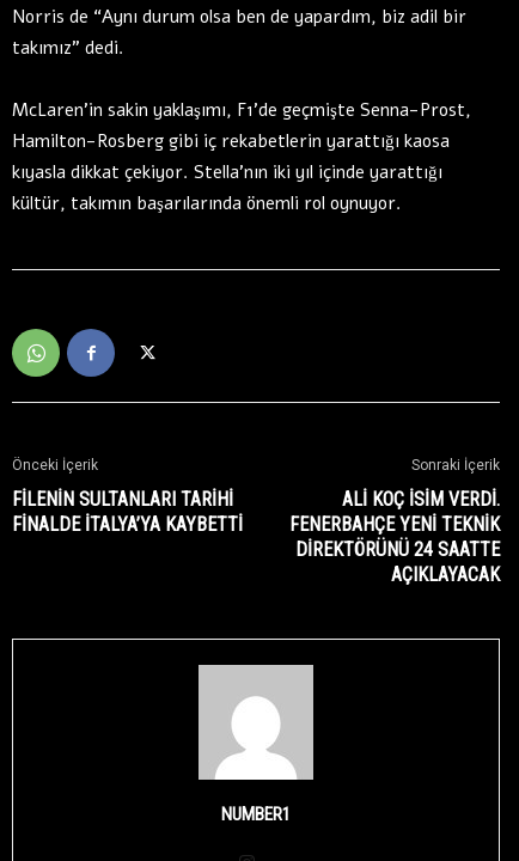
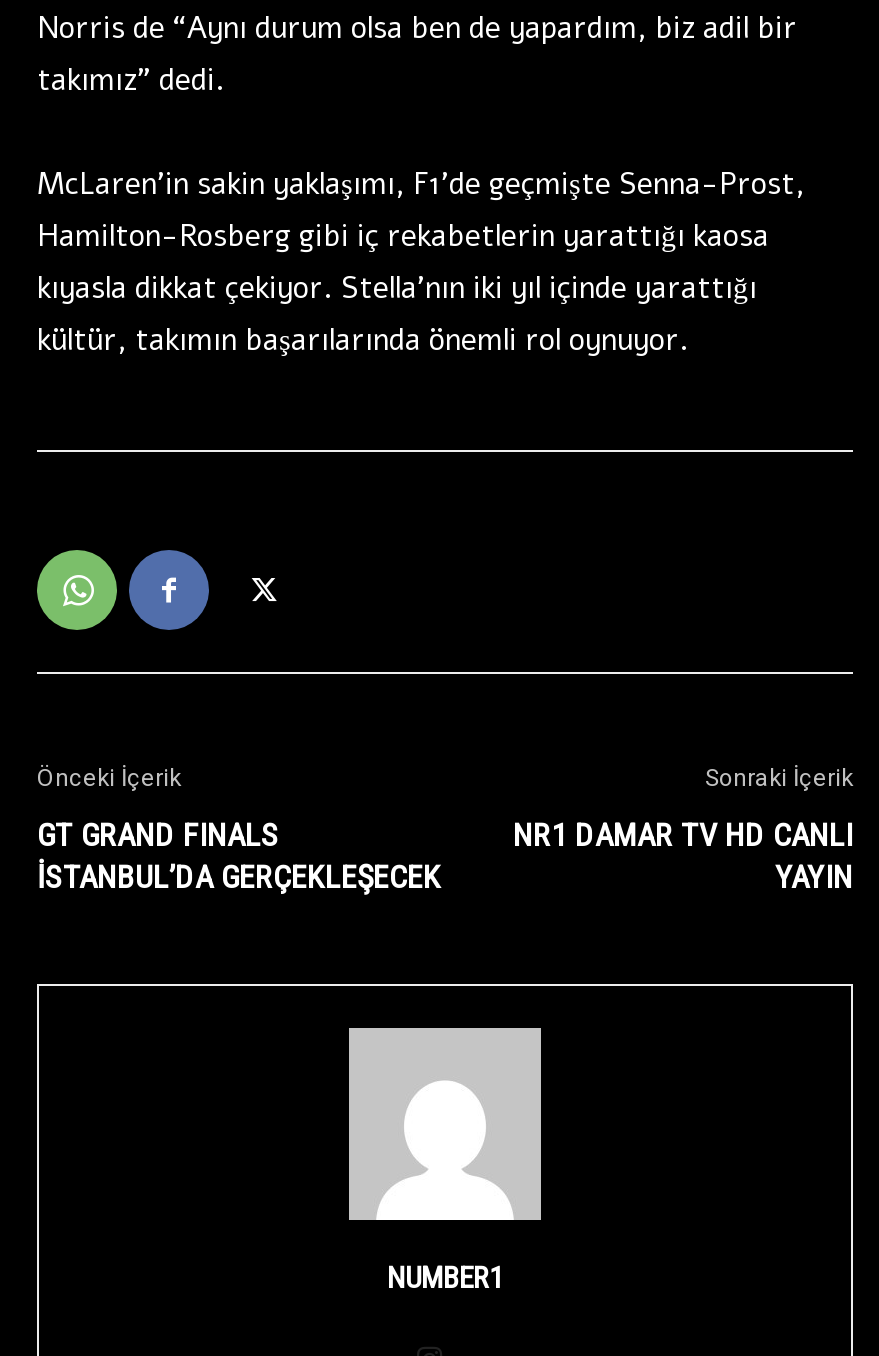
- FILENIN SULTANLARI TARIHI
- FINALDE İTALYA’YA KAYBETTI
+ GT GRAND FINALS
+ İSTANBUL’DA GERÇEKLEŞECEK

- ALI KOÇ ISIM VERDI.
- FENERBAHÇE YENI TEKNIK
- DIREKTÖRÜNÜ 24 SAATTE
- AÇIKLAYACAK
+ NR1 DAMAR TV HD CANLI
+ YAYIN
